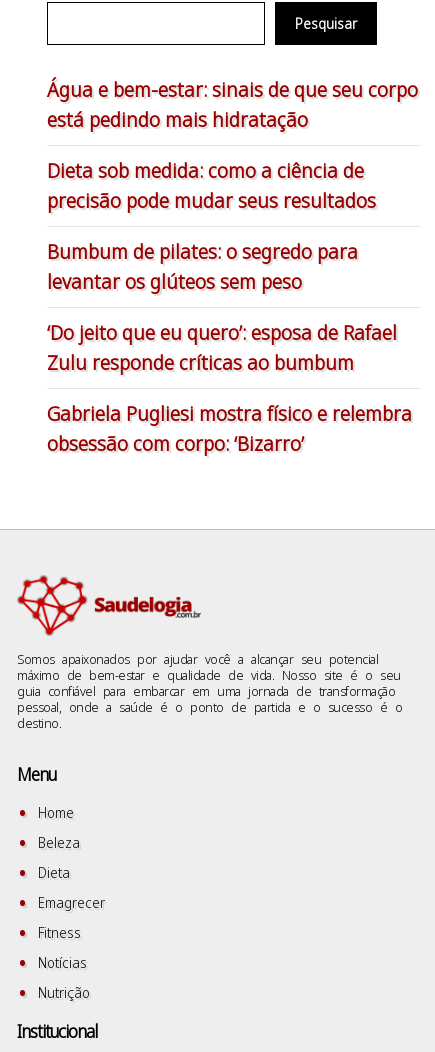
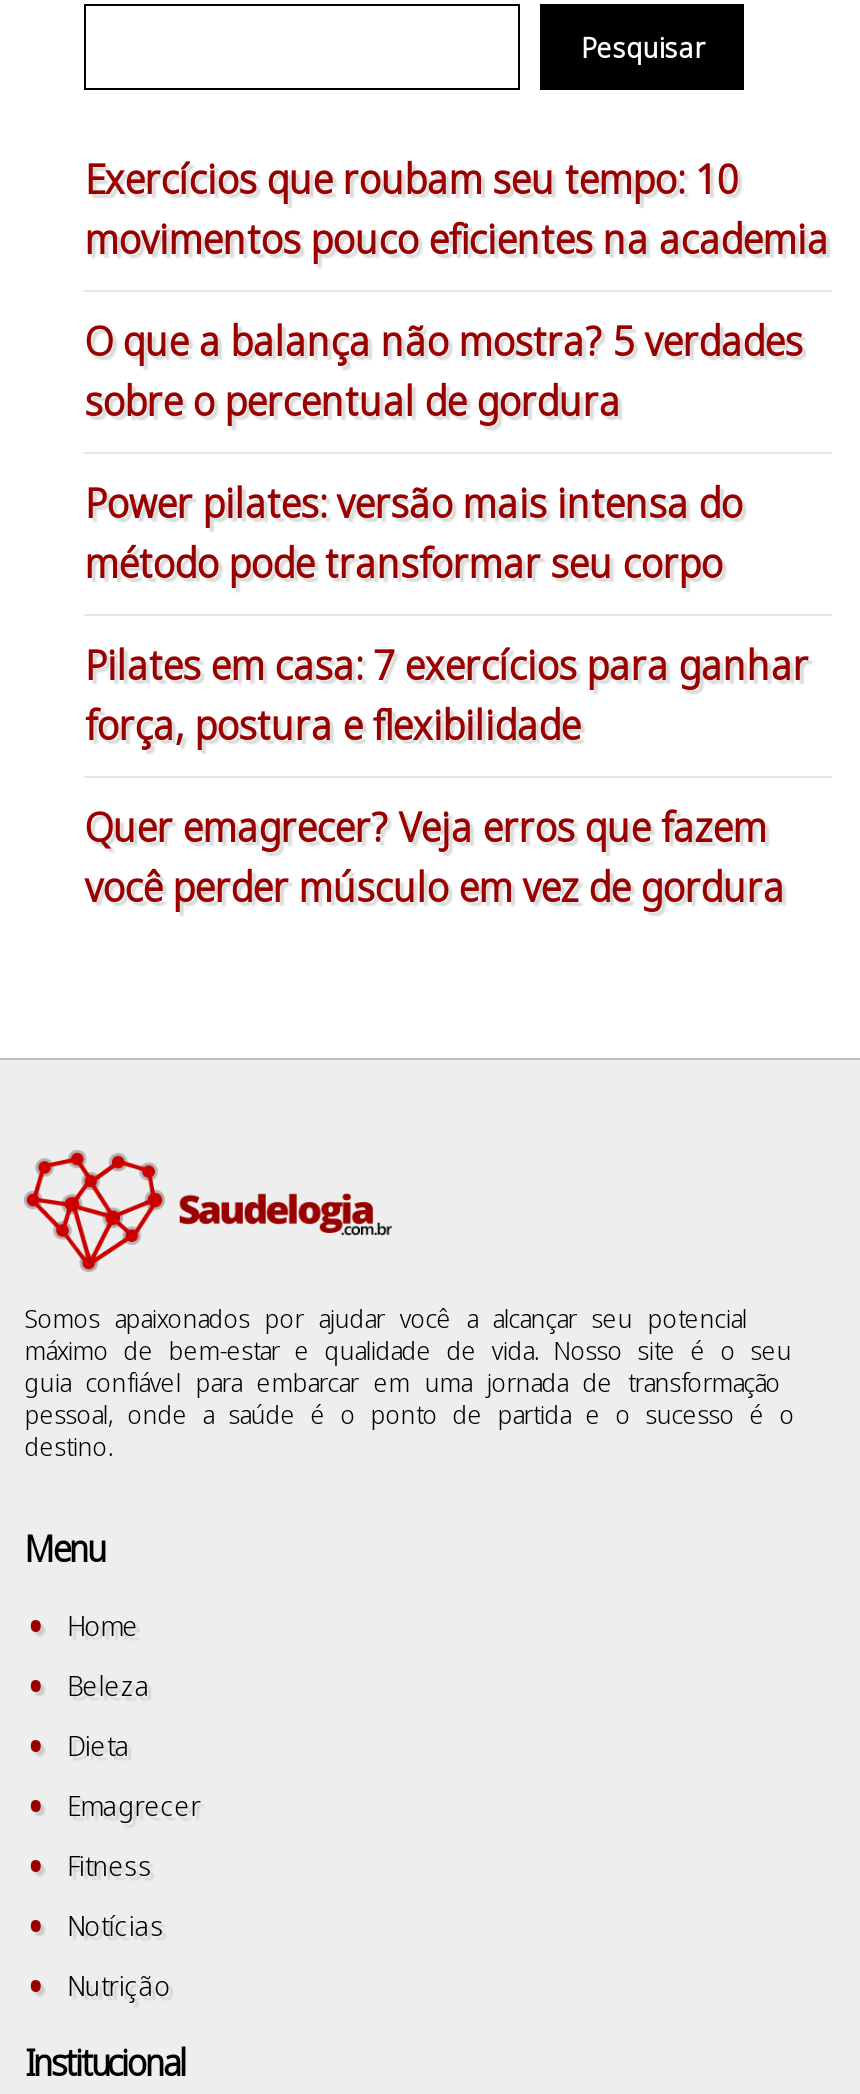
- Água e bem-estar: sinais de que seu corpo
- está pedindo mais hidratação
+ Exercícios que roubam seu tempo: 10
+ movimentos pouco eficientes na academia

- Dieta sob medida: como a ciência de
- precisão pode mudar seus resultados
+ O que a balança não mostra? 5 verdades
+ sobre o percentual de gordura

- Bumbum de pilates: o segredo para
- levantar os glúteos sem peso
+ Power pilates: versão mais intensa do
+ método pode transformar seu corpo

- ‘Do jeito que eu quero’: esposa de Rafael
- Zulu responde críticas ao bumbum
+ Pilates em casa: 7 exercícios para ganhar
+ força, postura e flexibilidade

- Gabriela Pugliesi mostra físico e relembra
- obsessão com corpo: ‘Bizarro’
+ Quer emagrecer? Veja erros que fazem
+ você perder músculo em vez de gordura
